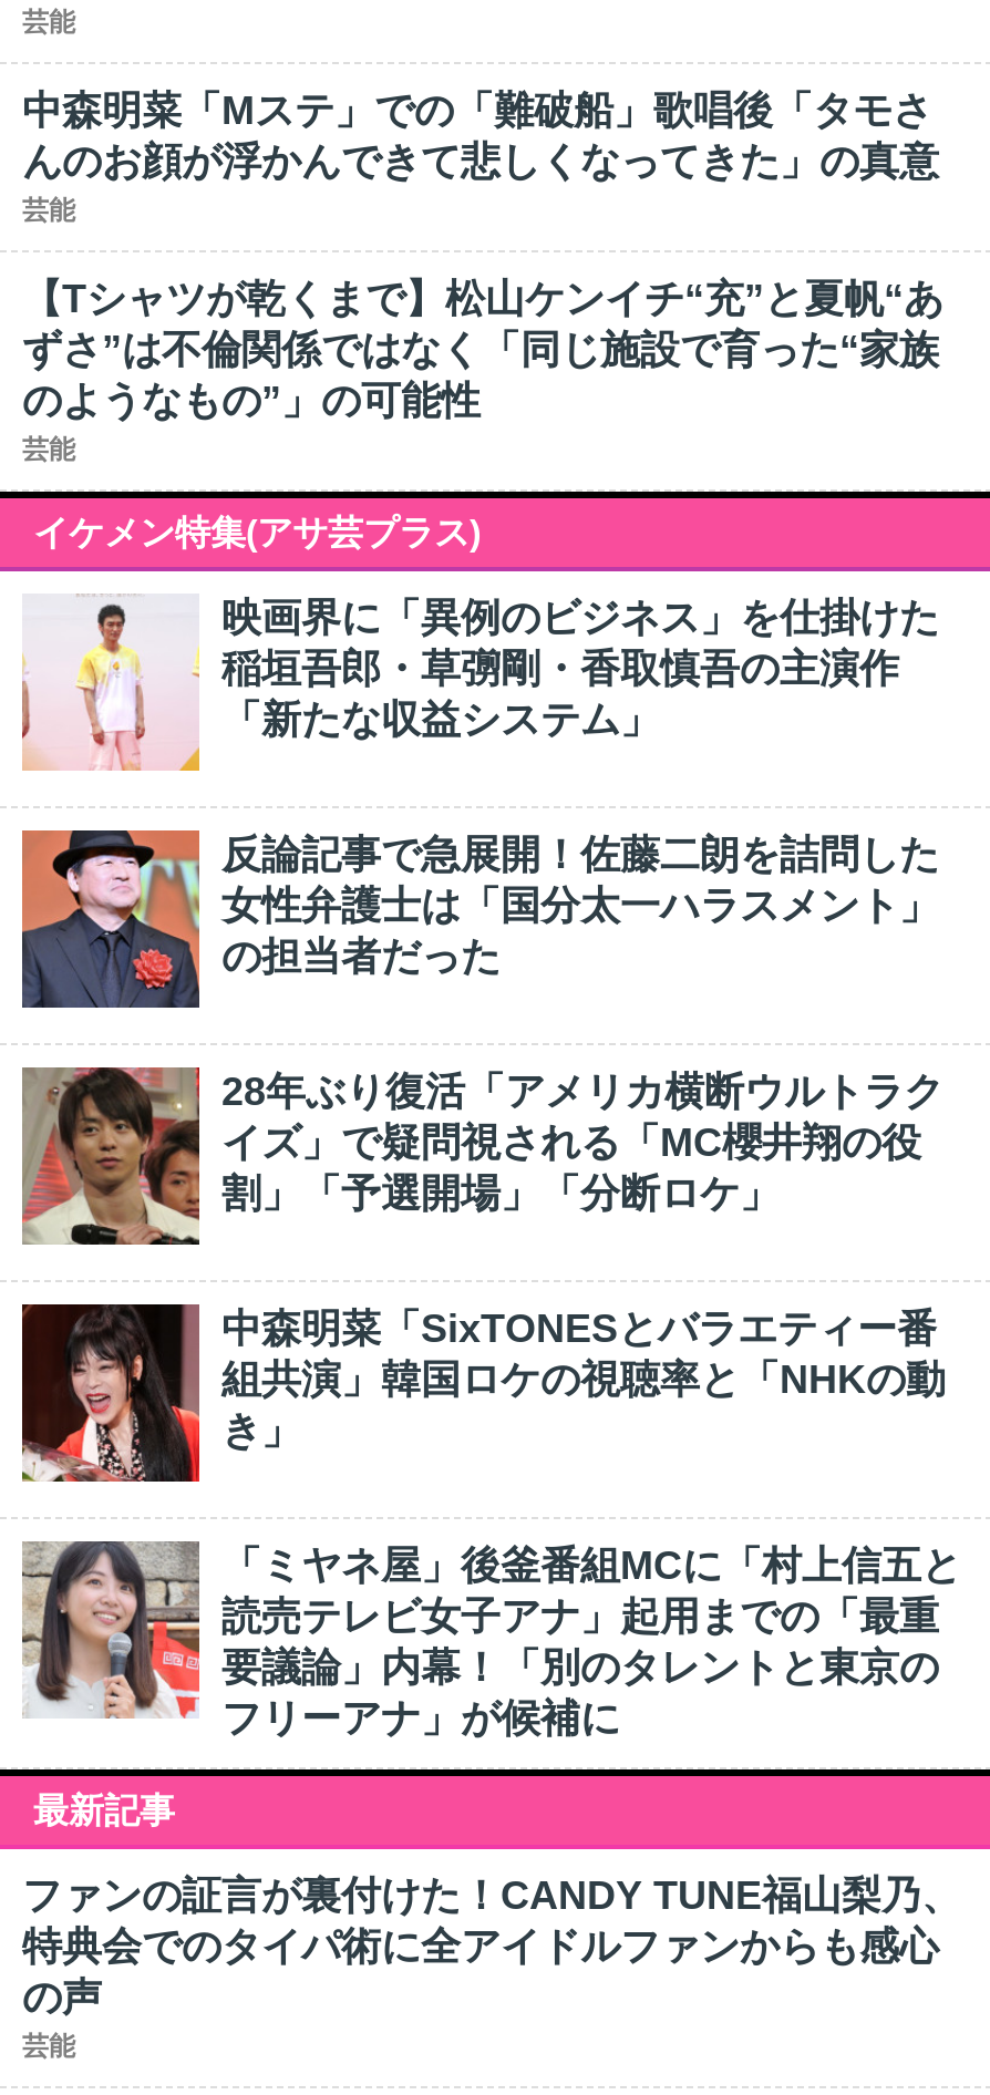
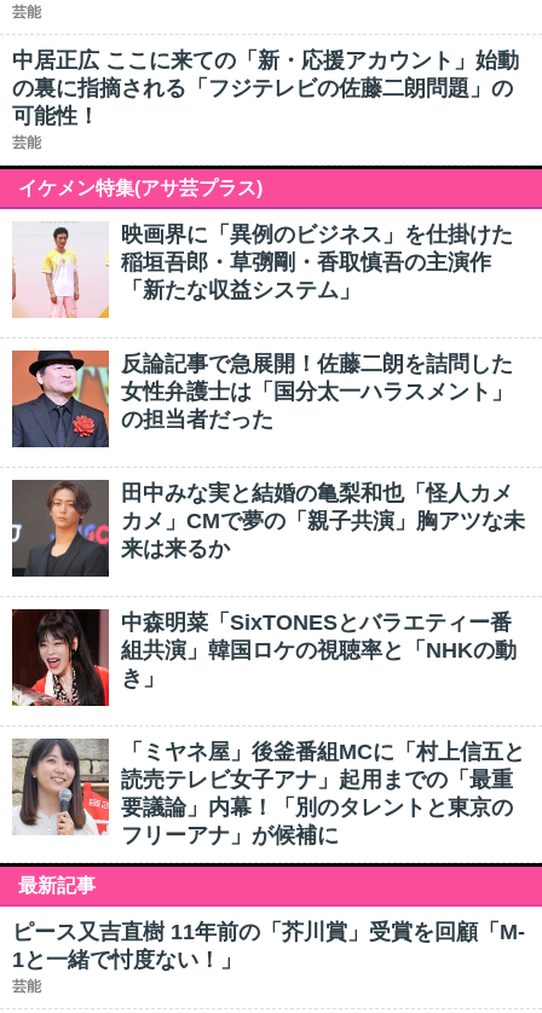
- 中森明菜「Mステ」での「難破船」歌唱後「タモさ
- んのお顔が浮かんできて悲しくなってきた」の真意
- 芸能
- 【Tシャツが乾くまで】松山ケンイチ“充”と夏帆“あ
- ずさ”は不倫関係ではなく「同じ施設で育った“家族
- のようなもの”」の可能性
+ 中居正広 ここに来ての「新・応援アカウント」始動
+ の裏に指摘される「フジテレビの佐藤二朗問題」の
+ 可能性！

- [image]
- 28年ぶり復活「アメリカ横断ウルトラク
- イズ」で疑問視される「MC櫻井翔の役
- 割」「予選開場」「分断ロケ」
+ [image]
+ 田中みな実と結婚の亀梨和也「怪人カメ
+ カメ」CMで夢の「親子共演」胸アツな未
+ 来は来るか

- ファンの証言が裏付けた！CANDY TUNE福山梨乃、
- 特典会でのタイパ術に全アイドルファンからも感心
- の声
+ ピース又吉直樹 11年前の「芥川賞」受賞を回顧「M-
+ 1と一緒で忖度ない！」
